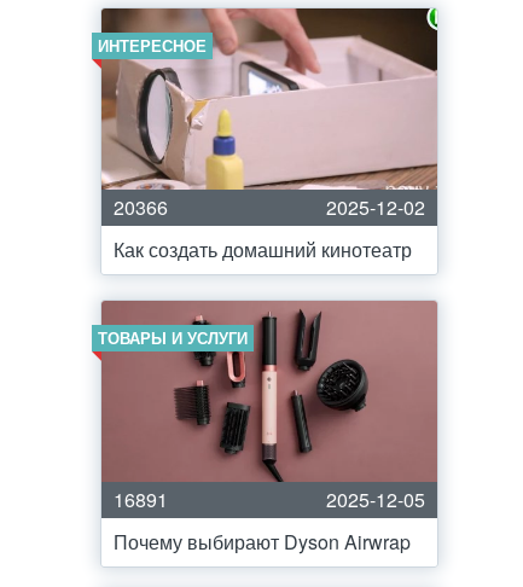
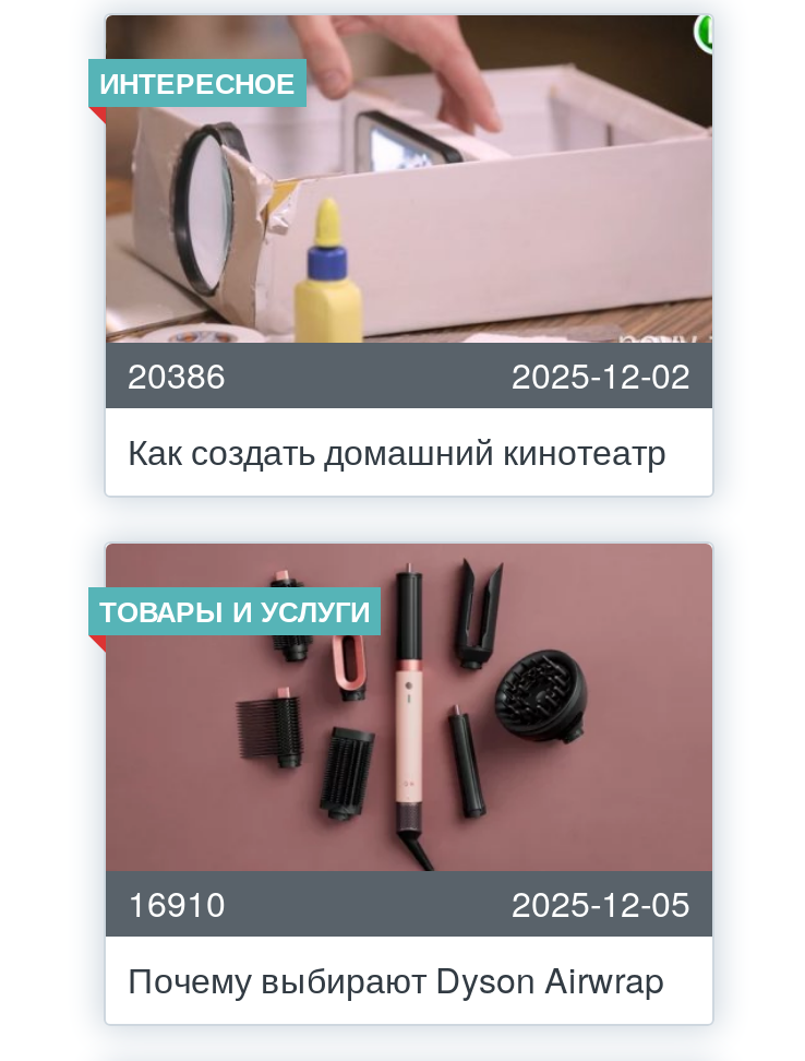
- 20366
+ 20386

- 16891
+ 16910
